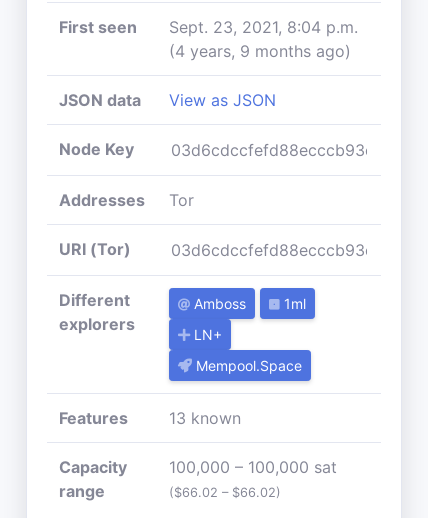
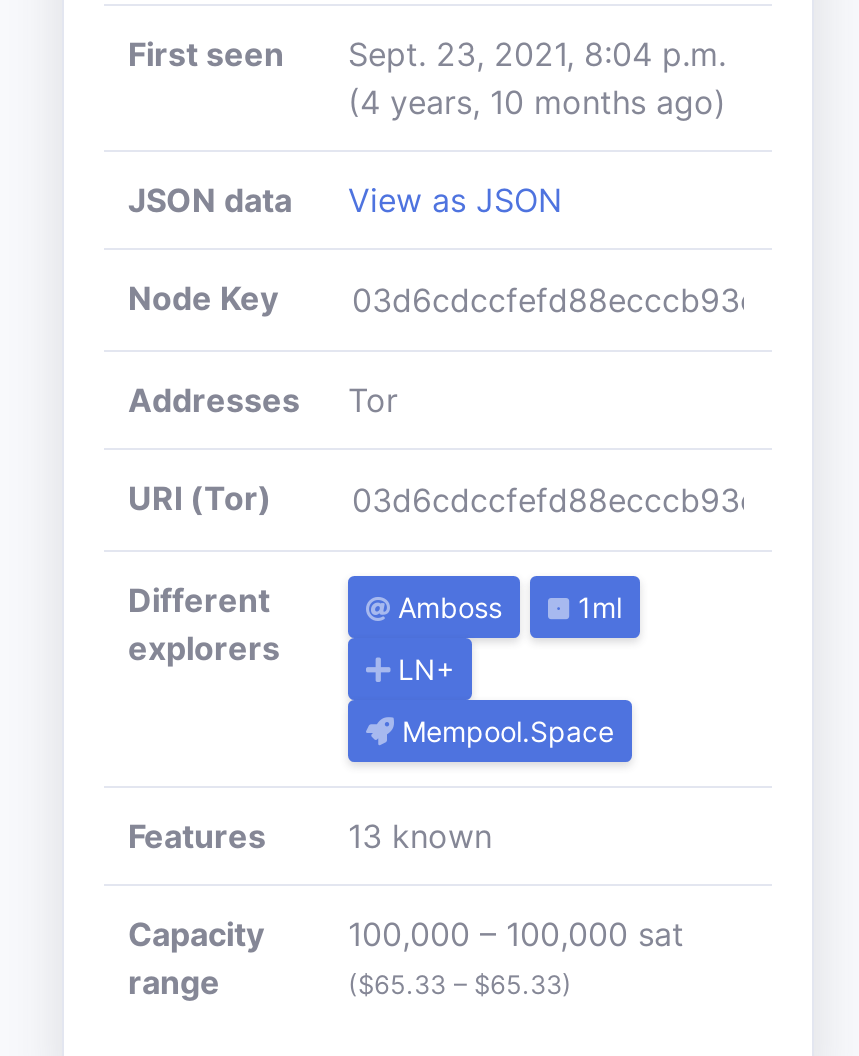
- (4 years, 9 months ago)
+ (4 years, 10 months ago)

- ($66.02 – $66.02)
+ ($65.33 – $65.33)
